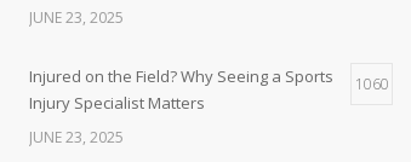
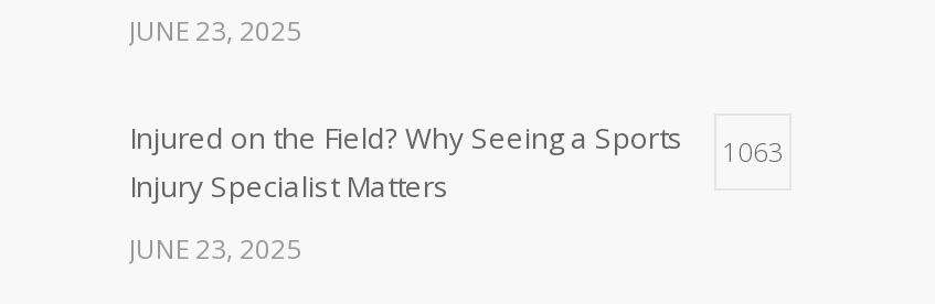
- Injured on the Field? Why Seeing a Sports 1060
+ Injured on the Field? Why Seeing a Sports 1063
